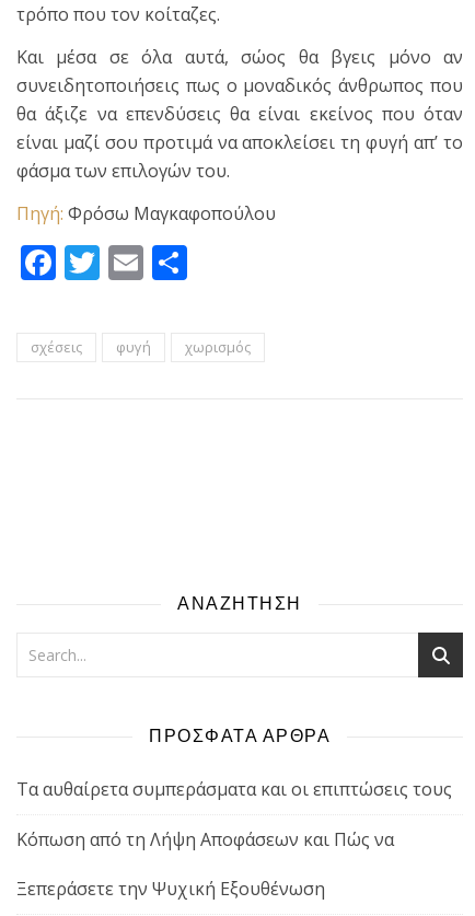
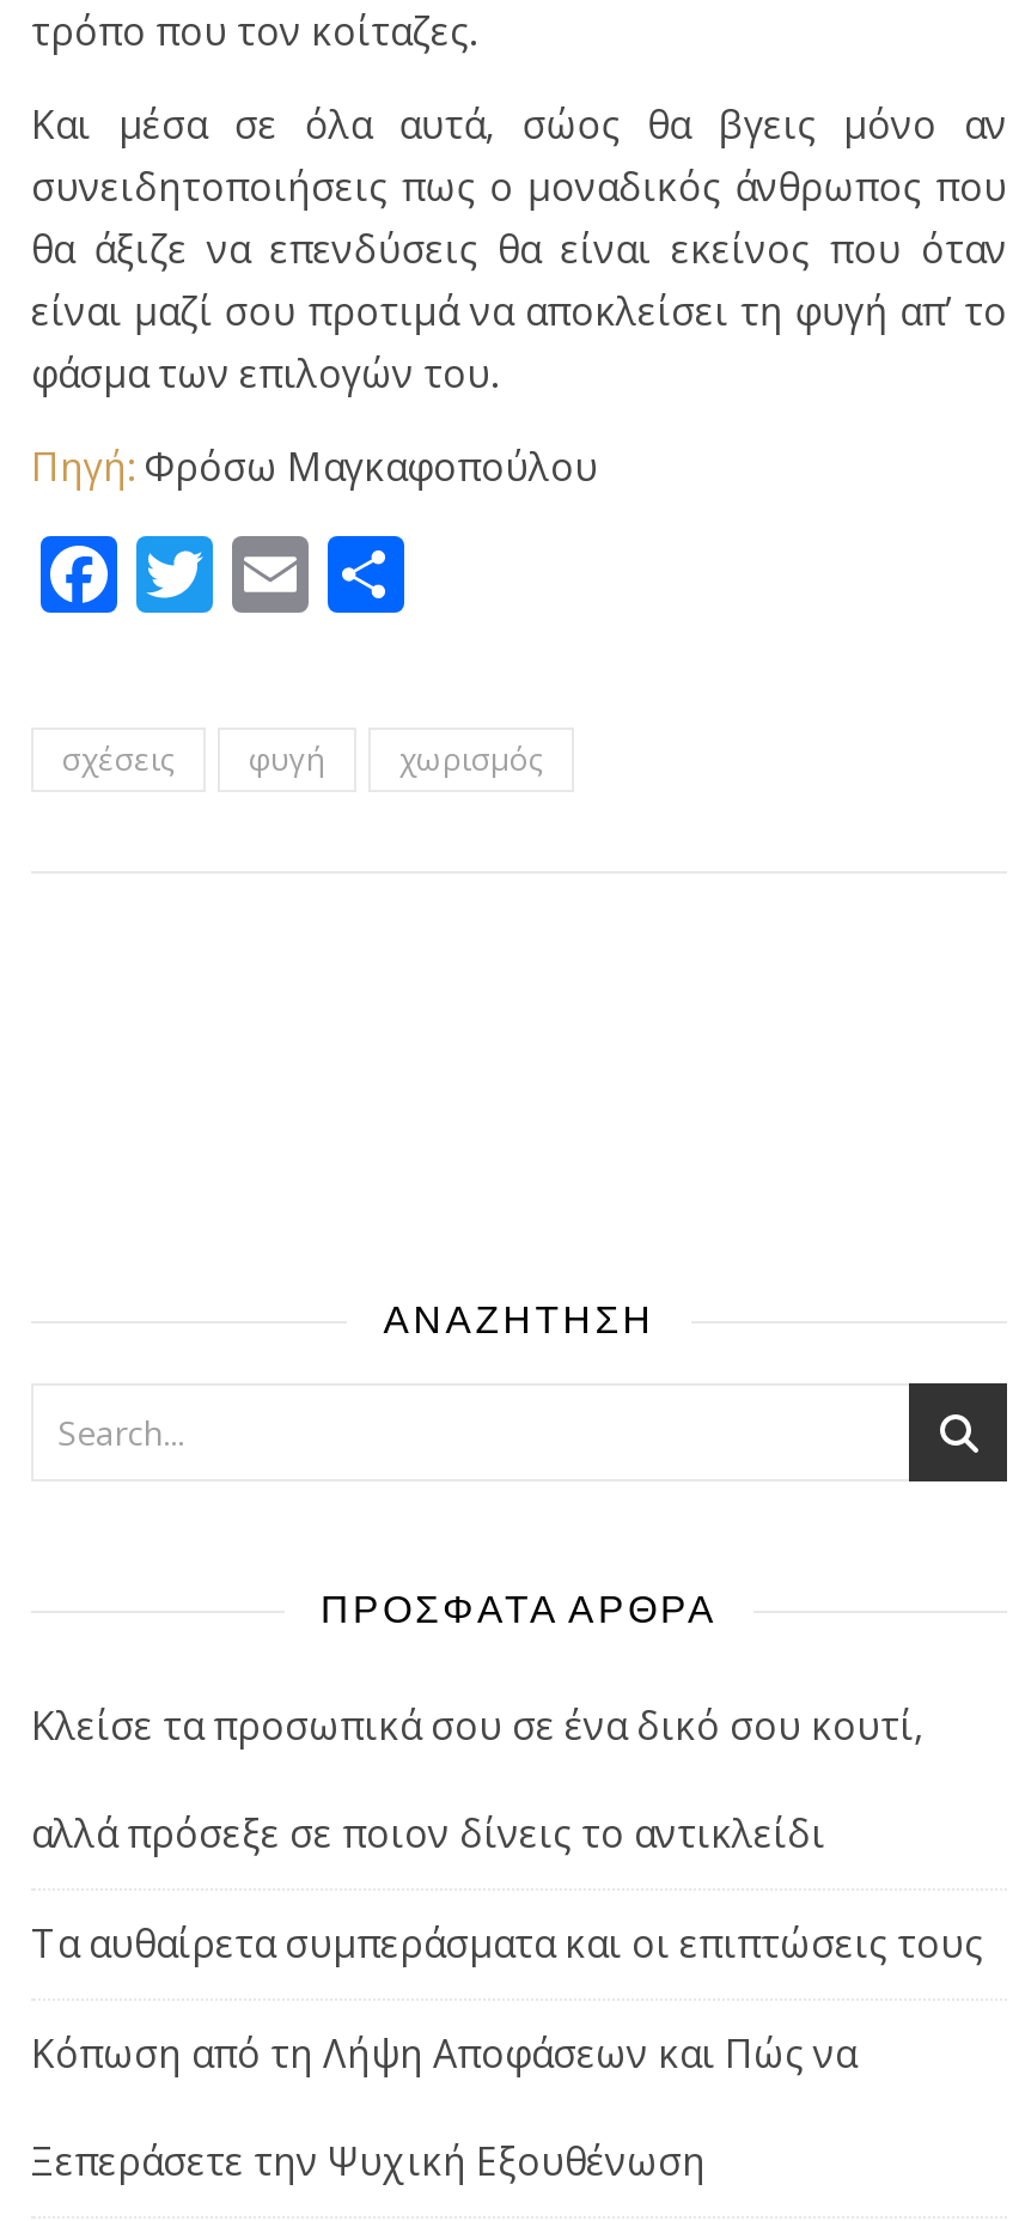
+ Κλείσε τα προσωπικά σου σε ένα δικό σου κουτί,
+ αλλά πρόσεξε σε ποιον δίνεις το αντικλείδι
